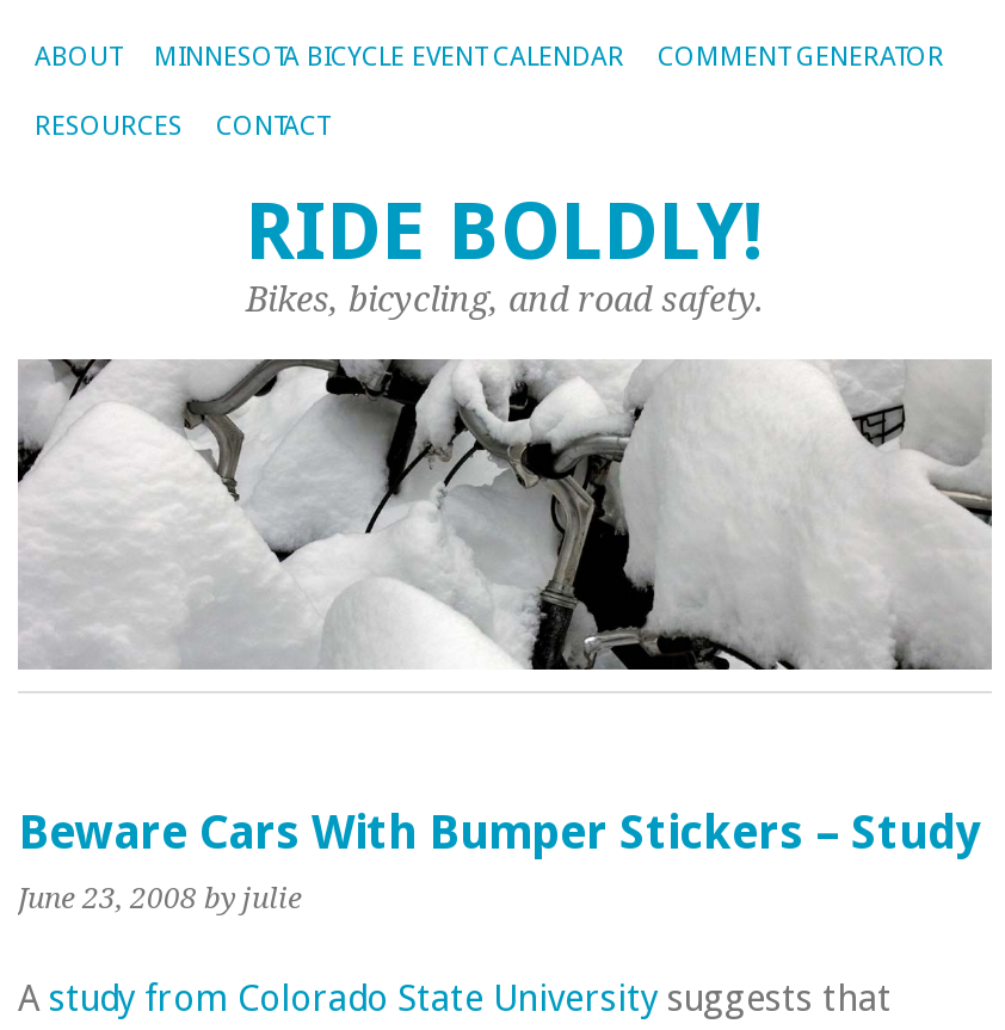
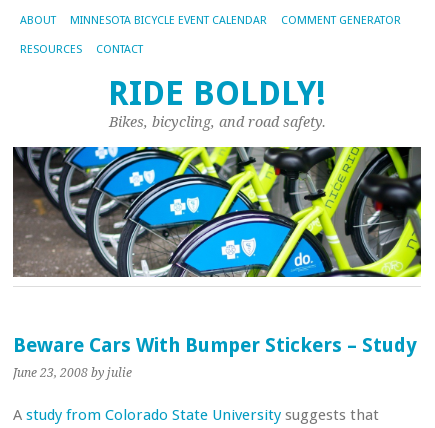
- [image]
+ [image]
